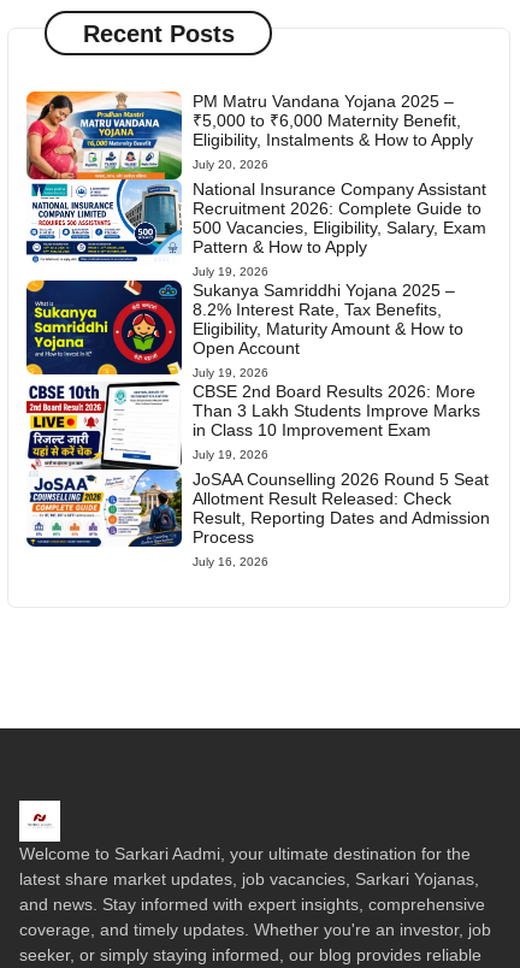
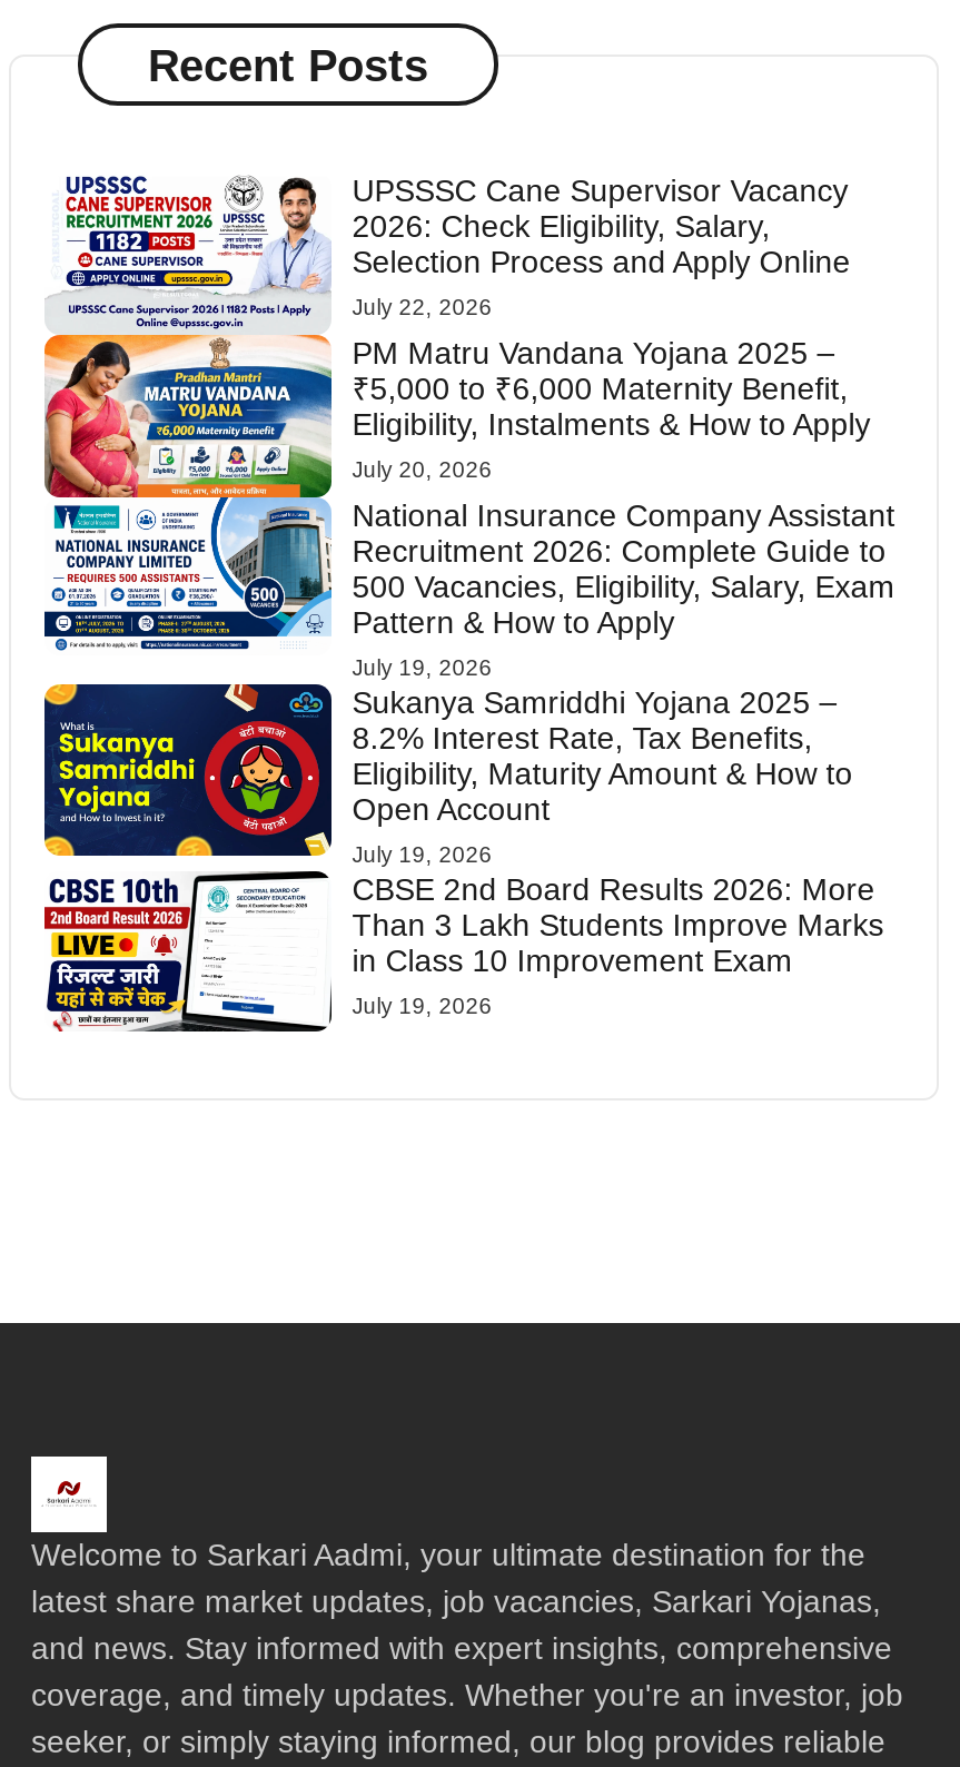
+ [image]
+ UPSSSC Cane Supervisor Vacancy
+ 2026: Check Eligibility, Salary,
+ Selection Process and Apply Online
+ July 22, 2026

moved down: [image] | PM Matru Vandana Yojana 2025 – | ₹5,000 to ₹6,000 Maternity Benefit, | ... | in Class 10 Improvement Exam | July 19, 2026

- [image]
- JoSAA Counselling 2026 Round 5 Seat
- Allotment Result Released: Check
- Result, Reporting Dates and Admission
- Process
- July 16, 2026
